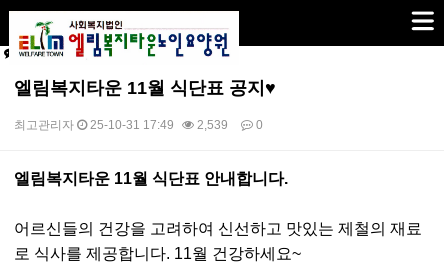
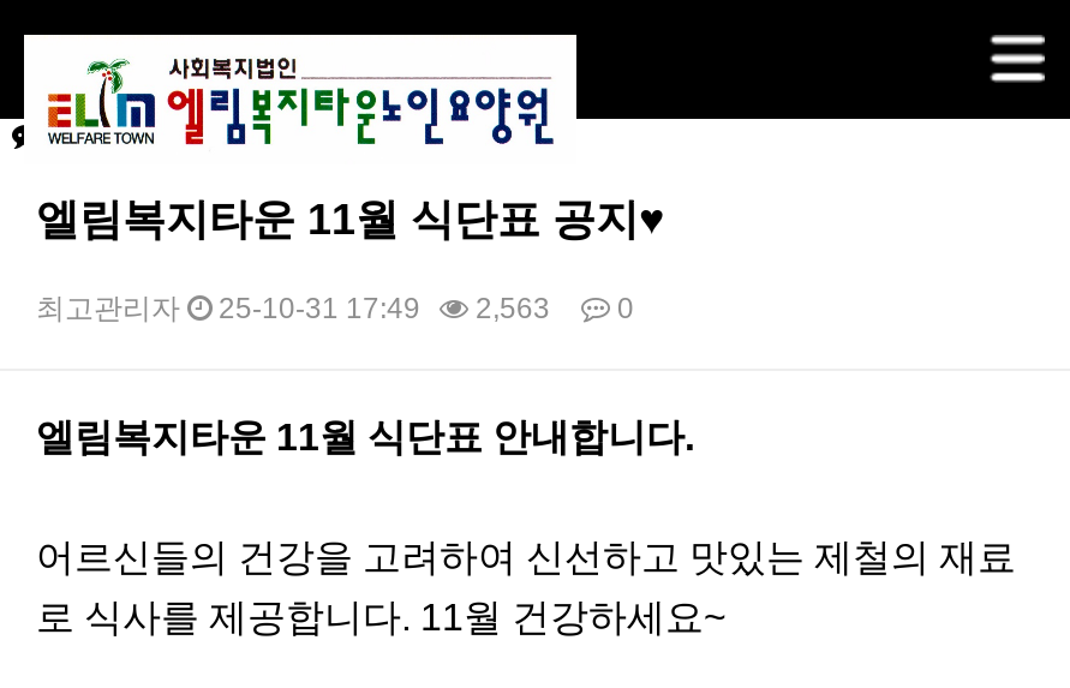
- 최고관리자 25-10-31 17:49 2,539 0
+ 최고관리자 25-10-31 17:49 2,563 0
